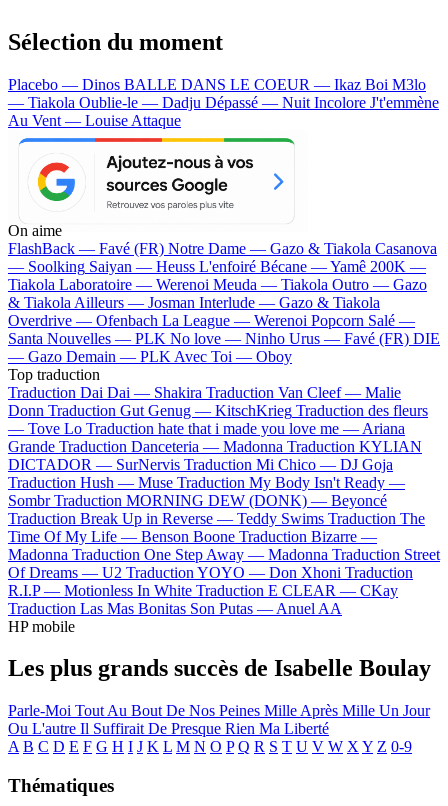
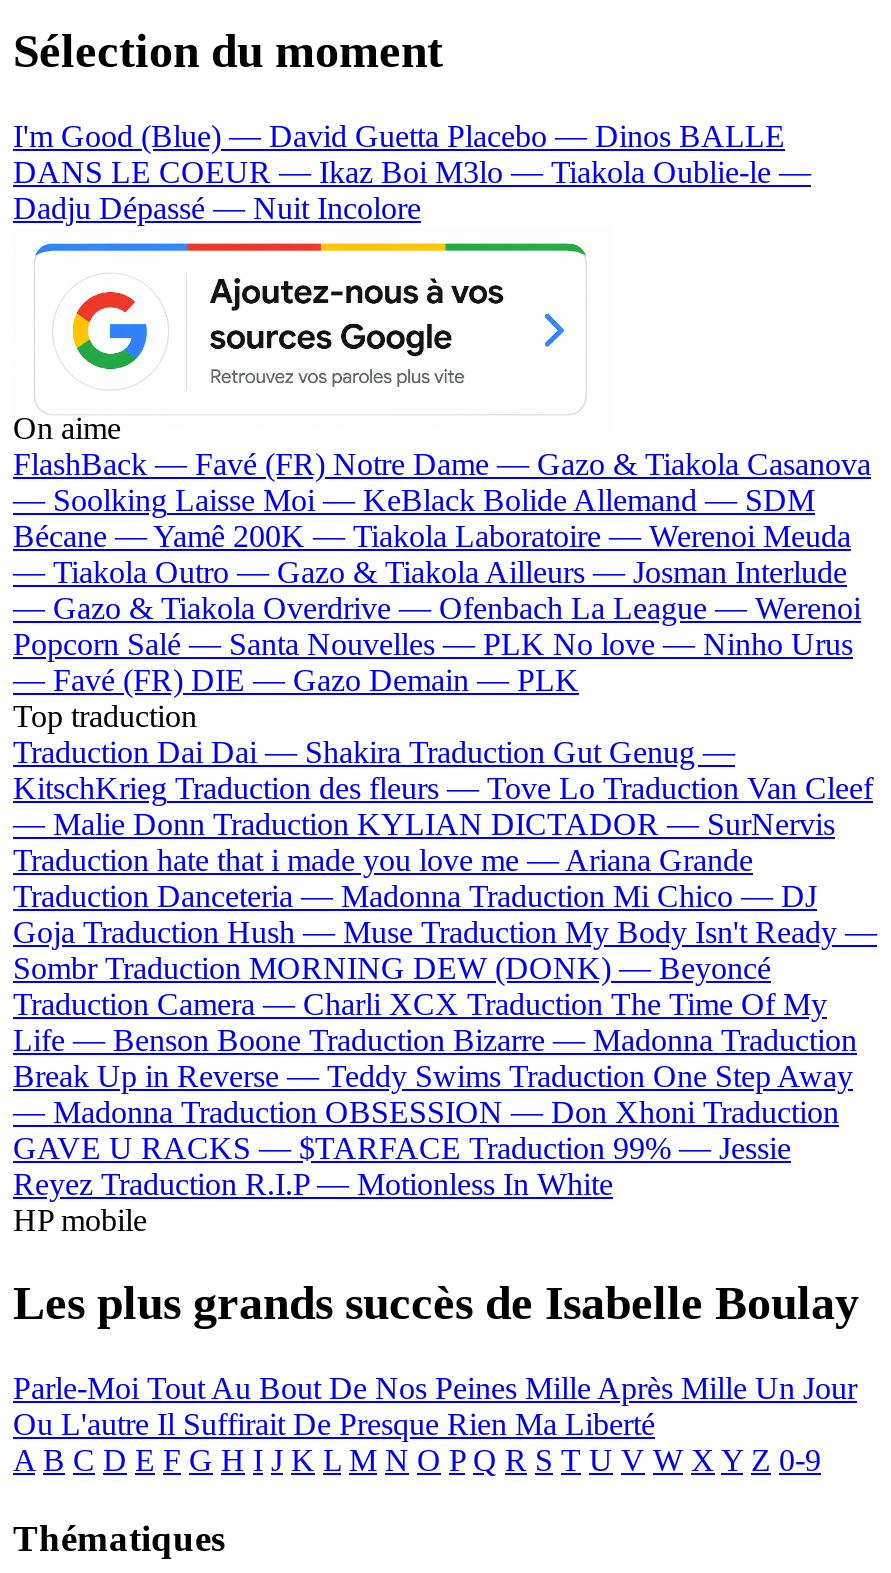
- Placebo — Dinos BALLE DANS LE COEUR — Ikaz Boi M3lo
- — Tiakola Oublie-le — Dadju Dépassé — Nuit Incolore J't'emmène
- Au Vent — Louise Attaque
+ I'm Good (Blue) — David Guetta Placebo — Dinos BALLE
+ DANS LE COEUR — Ikaz Boi M3lo — Tiakola Oublie-le —
+ Dadju Dépassé — Nuit Incolore

- — Soolking Saiyan — Heuss L'enfoiré Bécane — Yamê 200K —
- Tiakola Laboratoire — Werenoi Meuda — Tiakola Outro — Gazo
- & Tiakola Ailleurs — Josman Interlude — Gazo & Tiakola
- Overdrive — Ofenbach La League — Werenoi Popcorn Salé —
- Santa Nouvelles — PLK No love — Ninho Urus — Favé (FR) DIE
- — Gazo Demain — PLK Avec Toi — Oboy
+ — Soolking Laisse Moi — KeBlack Bolide Allemand — SDM
+ Bécane — Yamê 200K — Tiakola Laboratoire — Werenoi Meuda
+ — Tiakola Outro — Gazo & Tiakola Ailleurs — Josman Interlude
+ — Gazo & Tiakola Overdrive — Ofenbach La League — Werenoi
+ Popcorn Salé — Santa Nouvelles — PLK No love — Ninho Urus
+ —Favé (FR) DIE — Gazo Demain — PLK

- Traduction Dai Dai — Shakira Traduction Van Cleef — Malie
- Donn Traduction Gut Genug — KitschKrieg Traduction des fleurs
- — Tove Lo Traduction hate that i made you love me — Ariana
- Grande Traduction Danceteria — Madonna Traduction KYLIAN
- DICTADOR — SurNervis Traduction Mi Chico — DJ Goja
- Traduction Hush — Muse Traduction My Body Isn't Ready —
+ Traduction Dai Dai — Shakira Traduction Gut Genug —
+ KitschKrieg Traduction des fleurs — Tove Lo Traduction Van Cleef
+ — Malie Donn Traduction KYLIAN DICTADOR — SurNervis
+ Traduction hate that i made you love me — Ariana Grande
+ Traduction Danceteria — Madonna Traduction Mi Chico — DJ
+ Goja Traduction Hush — Muse Traduction My Body Isn't Ready —

- Traduction Break Up in Reverse — Teddy Swims Traduction The
- Time Of My Life — Benson Boone Traduction Bizarre —
- Madonna Traduction One Step Away — Madonna Traduction Street
- Of Dreams — U2 Traduction YOYO — Don Xhoni Traduction
- R.I.P — Motionless In White Traduction E CLEAR — CKay
- Traduction Las Mas Bonitas Son Putas — Anuel AA
+ Traduction Camera — Charli XCX Traduction The Time Of My
+ Life — Benson Boone Traduction Bizarre — Madonna Traduction
+ Break Up in Reverse — Teddy Swims Traduction One Step Away
+ — Madonna Traduction OBSESSION — Don Xhoni Traduction
+ GAVE U RACKS — $TARFACE Traduction 99% — Jessie
+ Reyez Traduction R.I.P — Motionless In White
